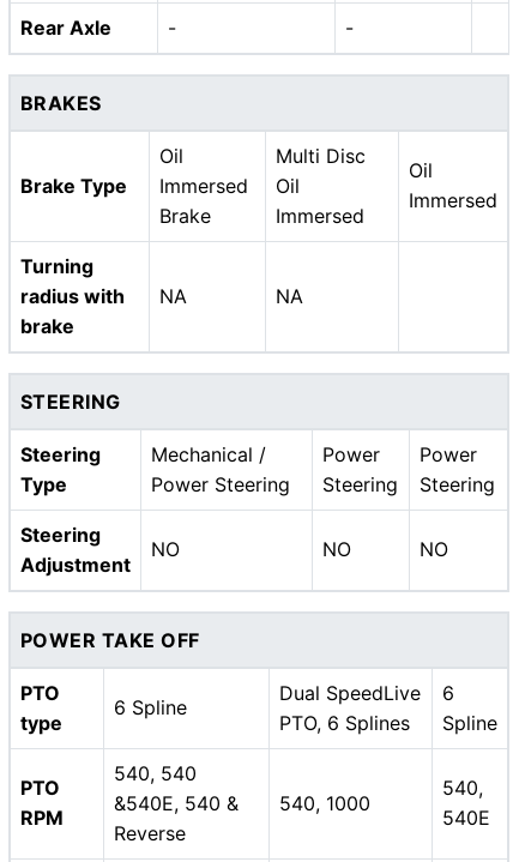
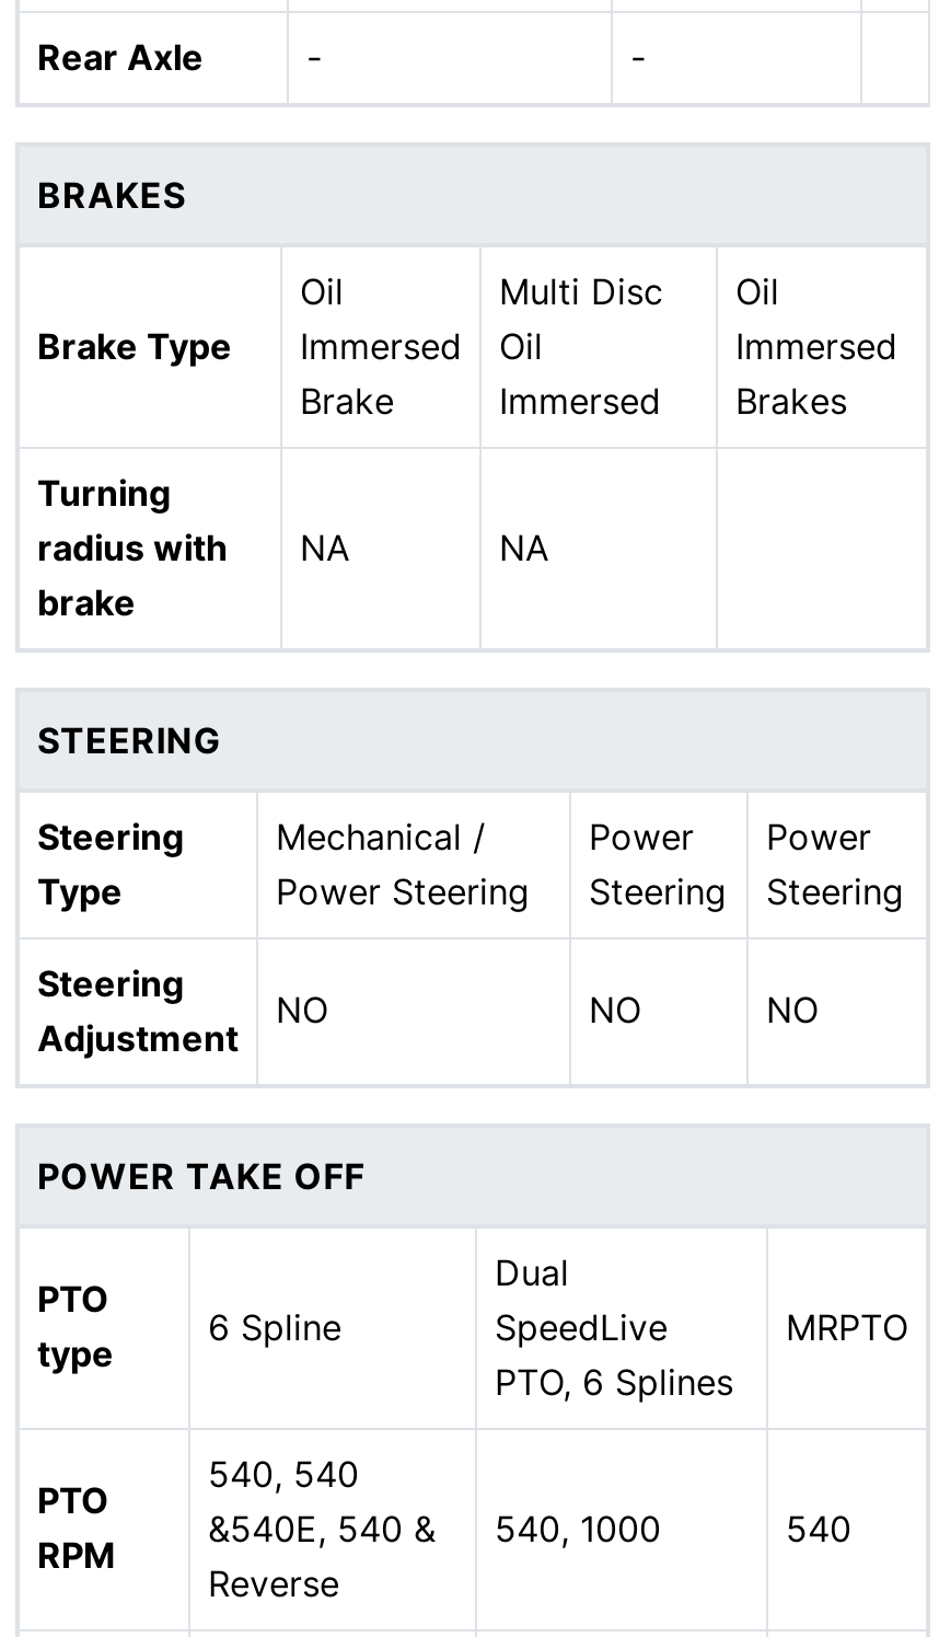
+ Brakes

- 6
- Spline
+ MRPTO

- 540,
- 540E
+ 540
